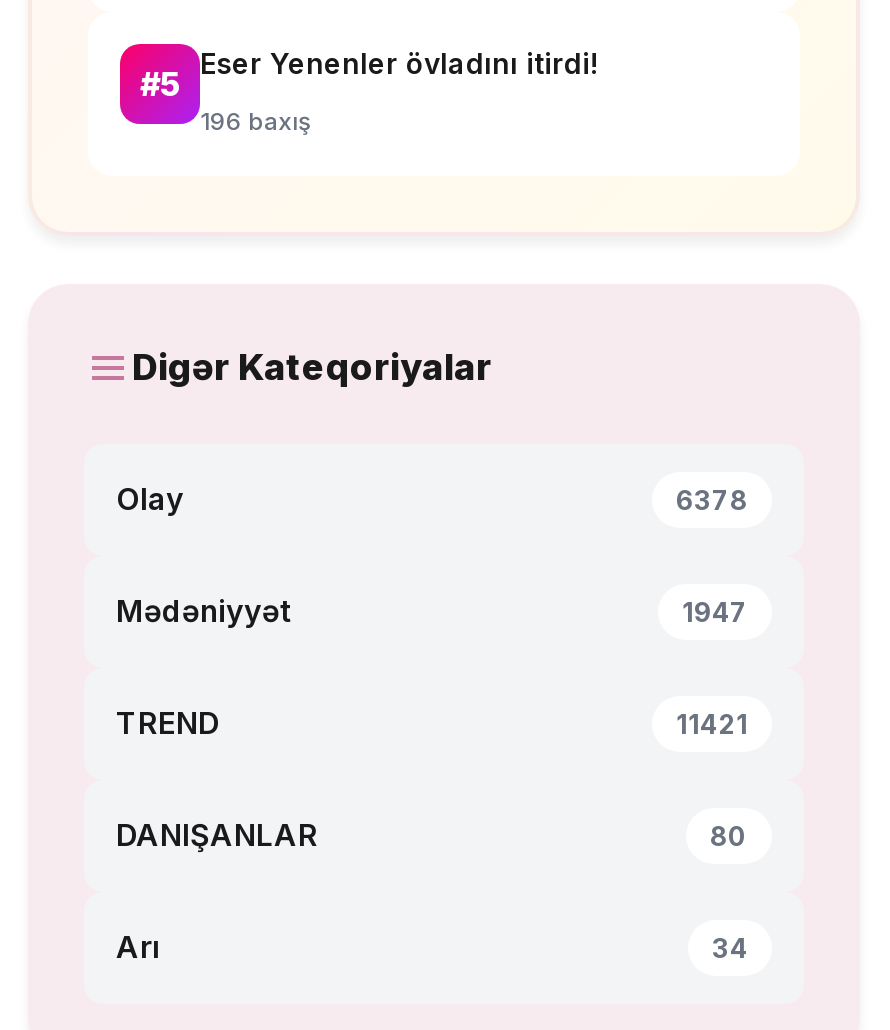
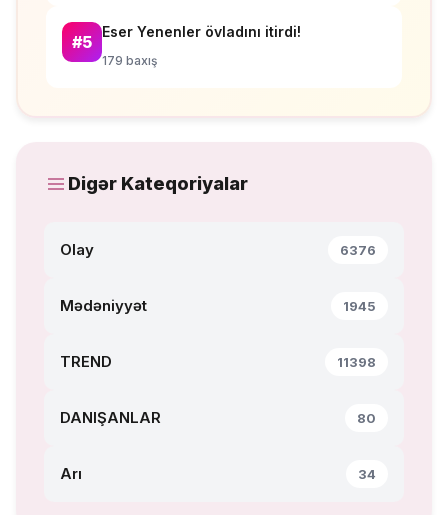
- 196 baxış
+ 179 baxış

- 6378
+ 6376

- 1947
+ 1945

- 11421
+ 11398
